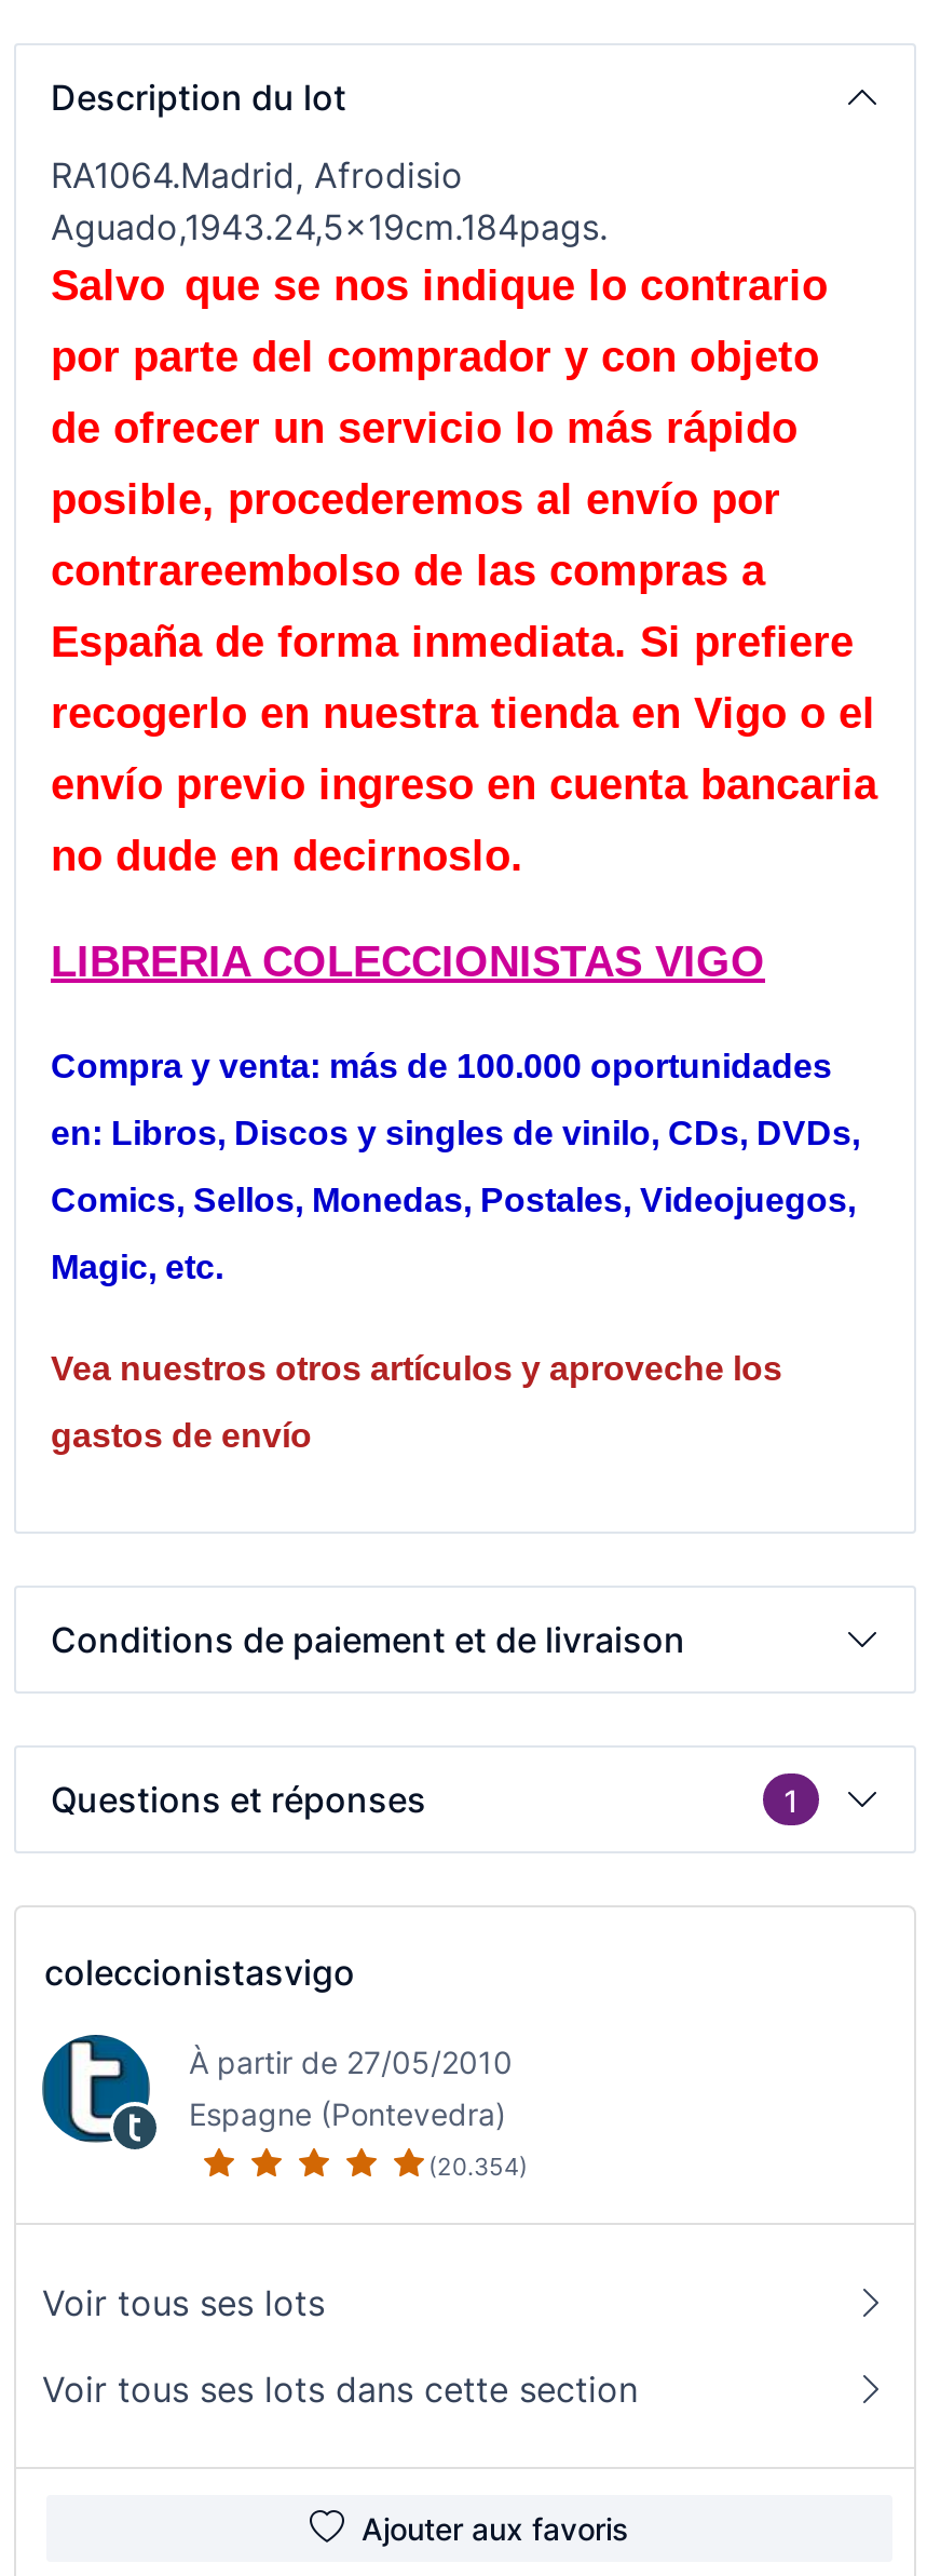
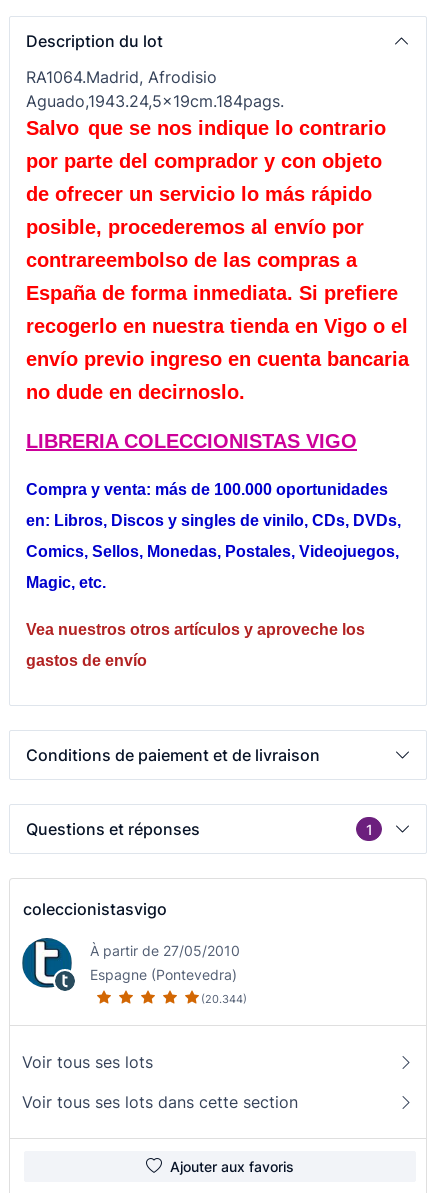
- (20.354)
+ (20.344)
